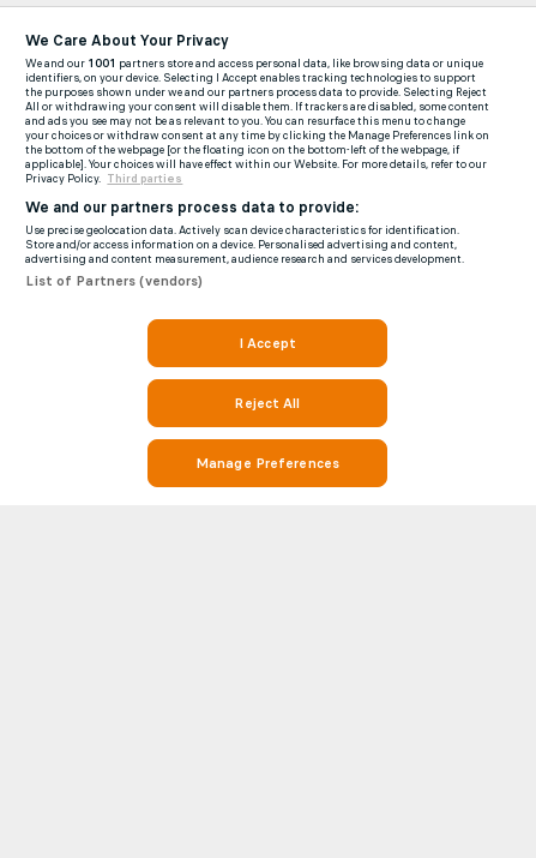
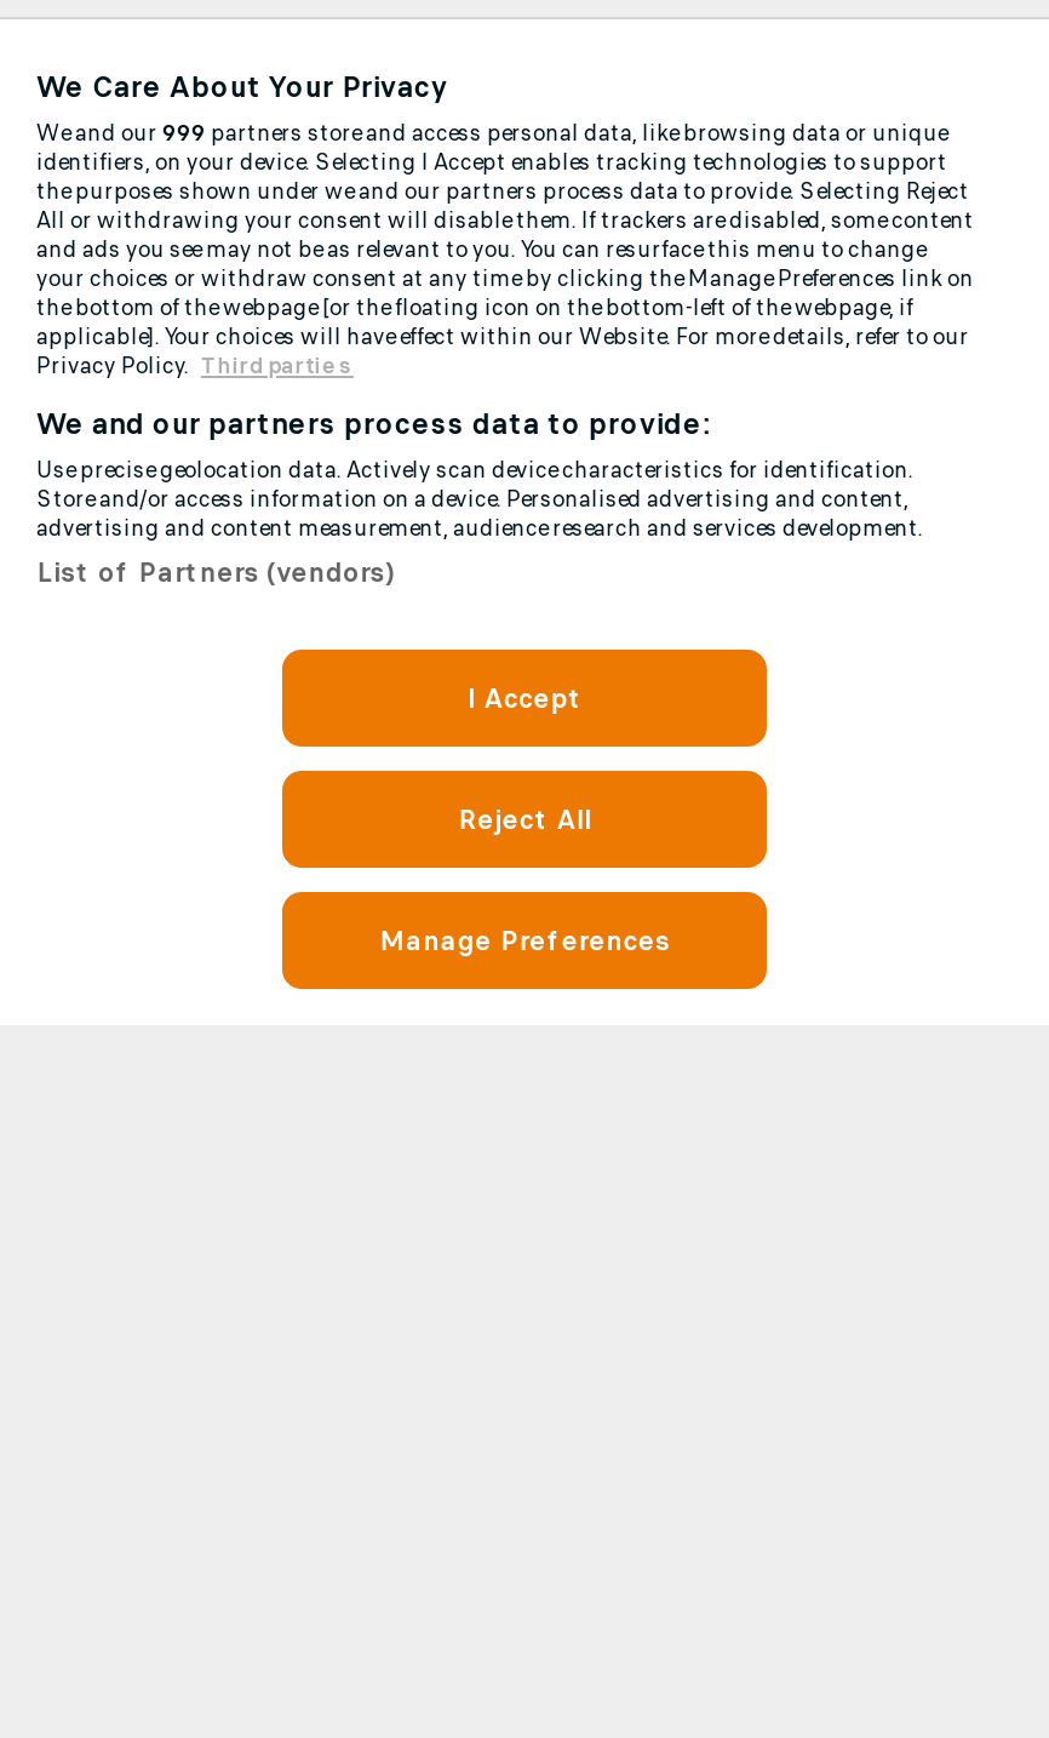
- We and our 1001 partners store and access personal data, like browsing data or unique
+ We and our 999 partners store and access personal data, like browsing data or unique
